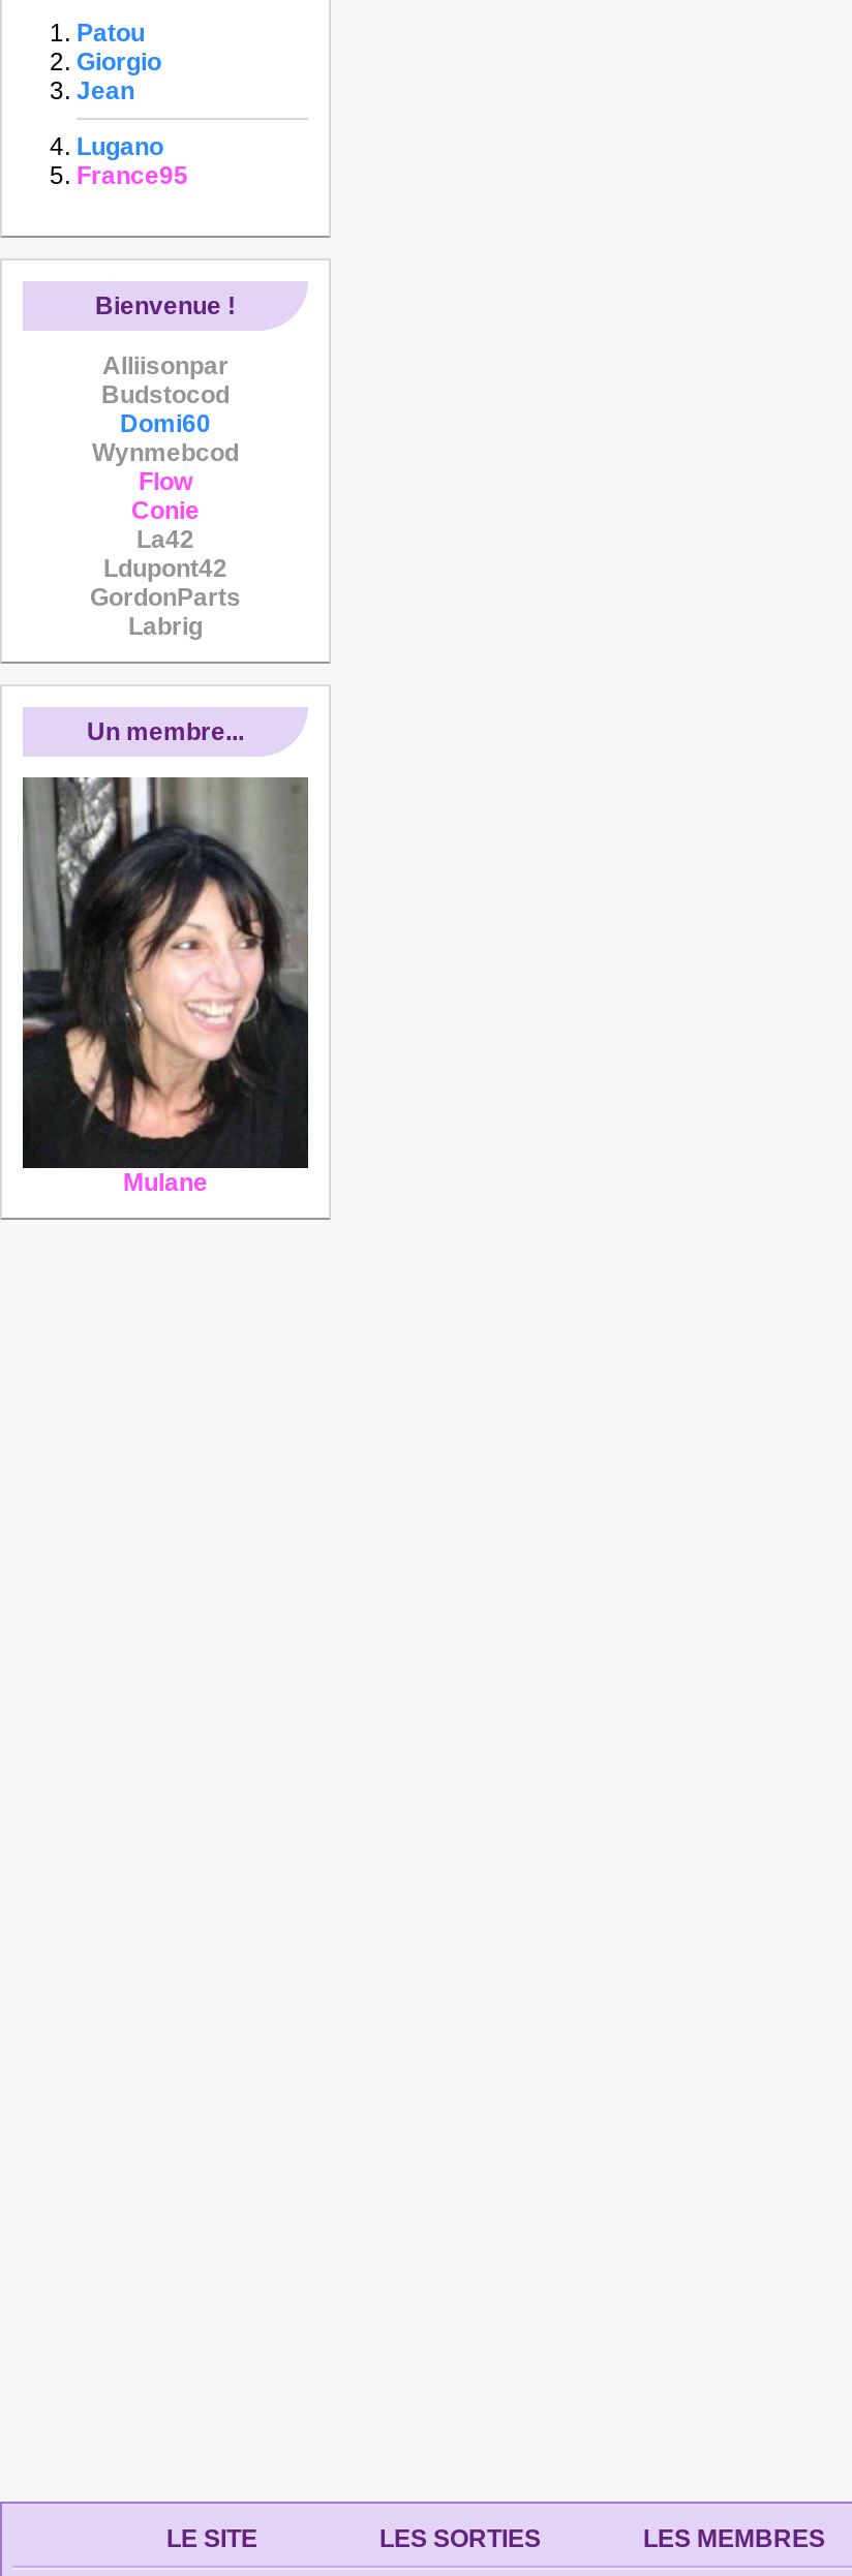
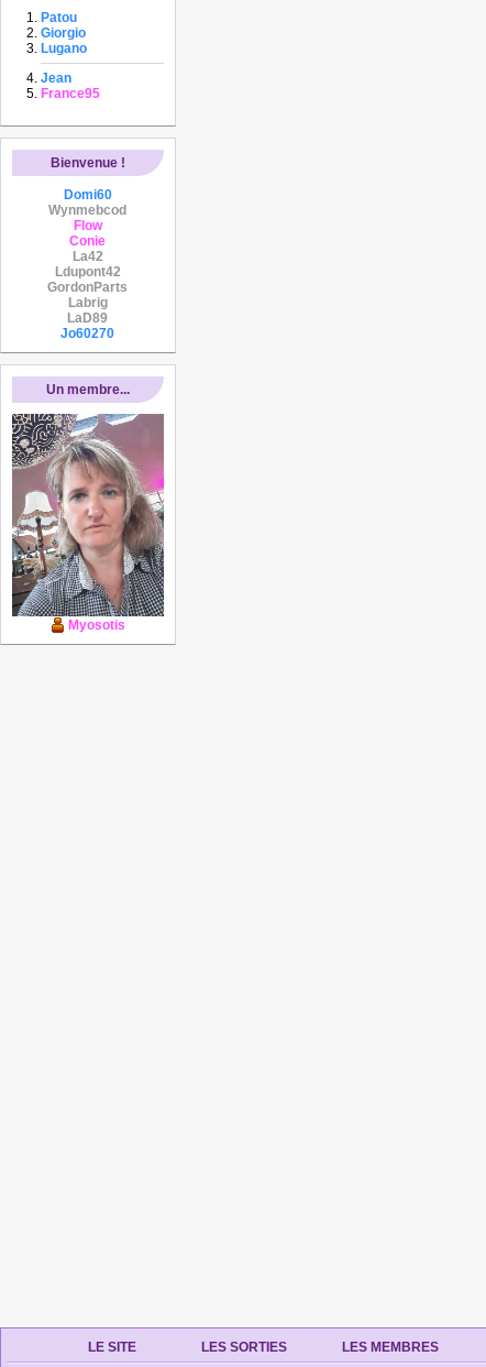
moved down: Jean

moved up: Lugano

- Alliisonpar
- Budstocod

moved up: Domi60 | Wynmebcod | Flow | Conie | La42 | Ldupont42 | GordonParts | Labrig

+ LaD89
+ Jo60270

- [image]
- Mulane
+ [image]
+ Myosotis
